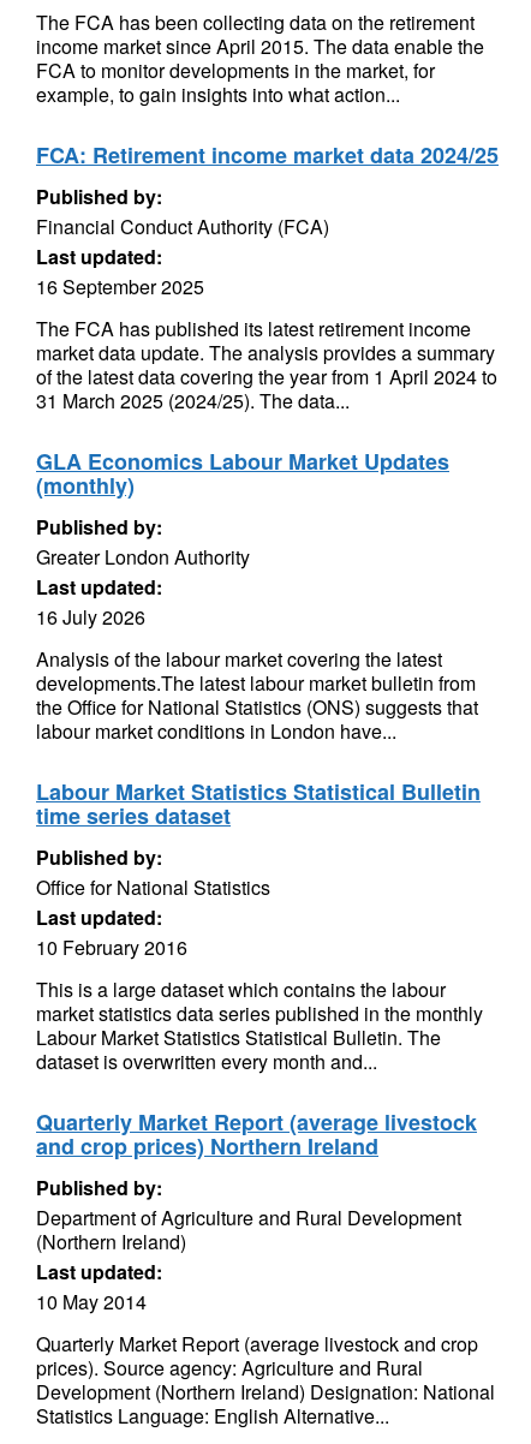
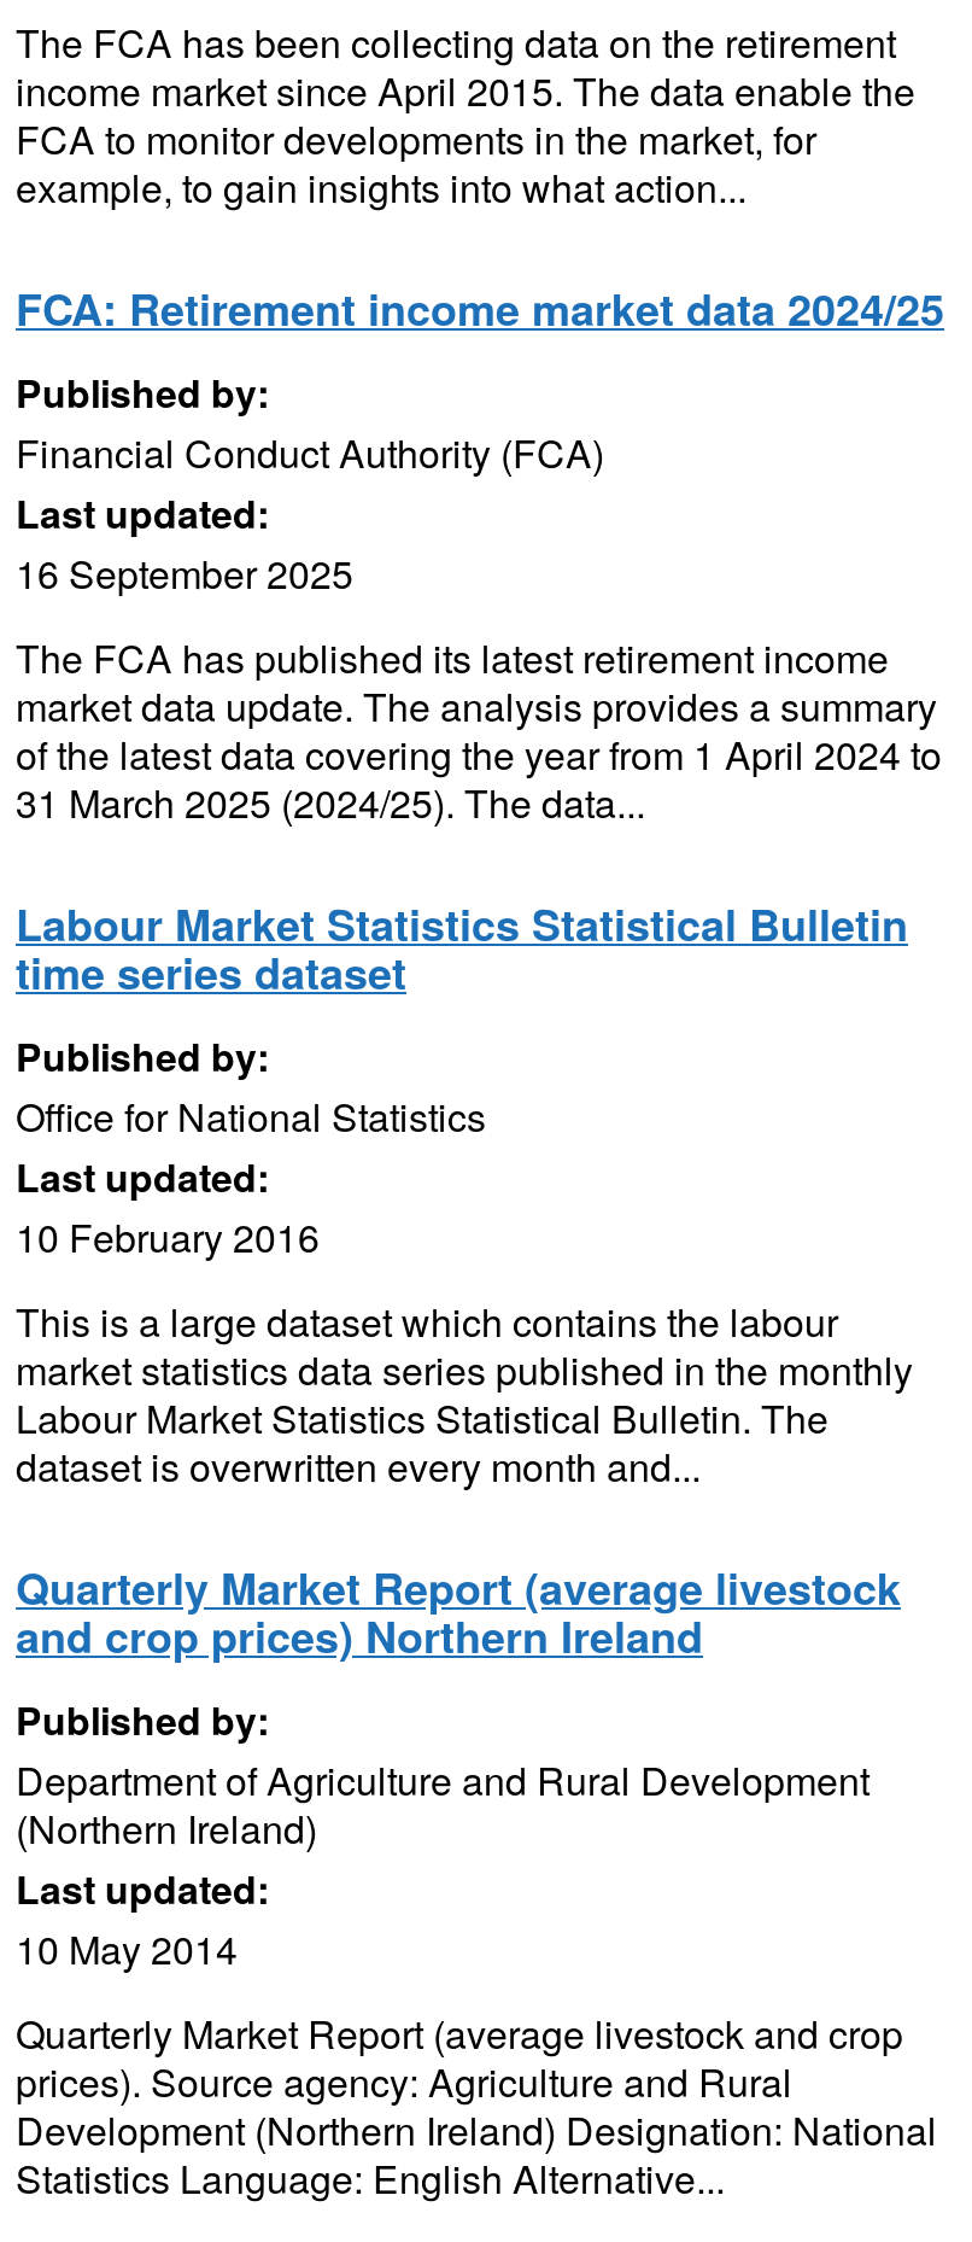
- GLA Economics Labour Market Updates
- (monthly)
- Published by:
- Greater London Authority
- Last updated:
- 16 July 2026
- Analysis of the labour market covering the latest
- developments.The latest labour market bulletin from
- the Office for National Statistics (ONS) suggests that
- labour market conditions in London have...
